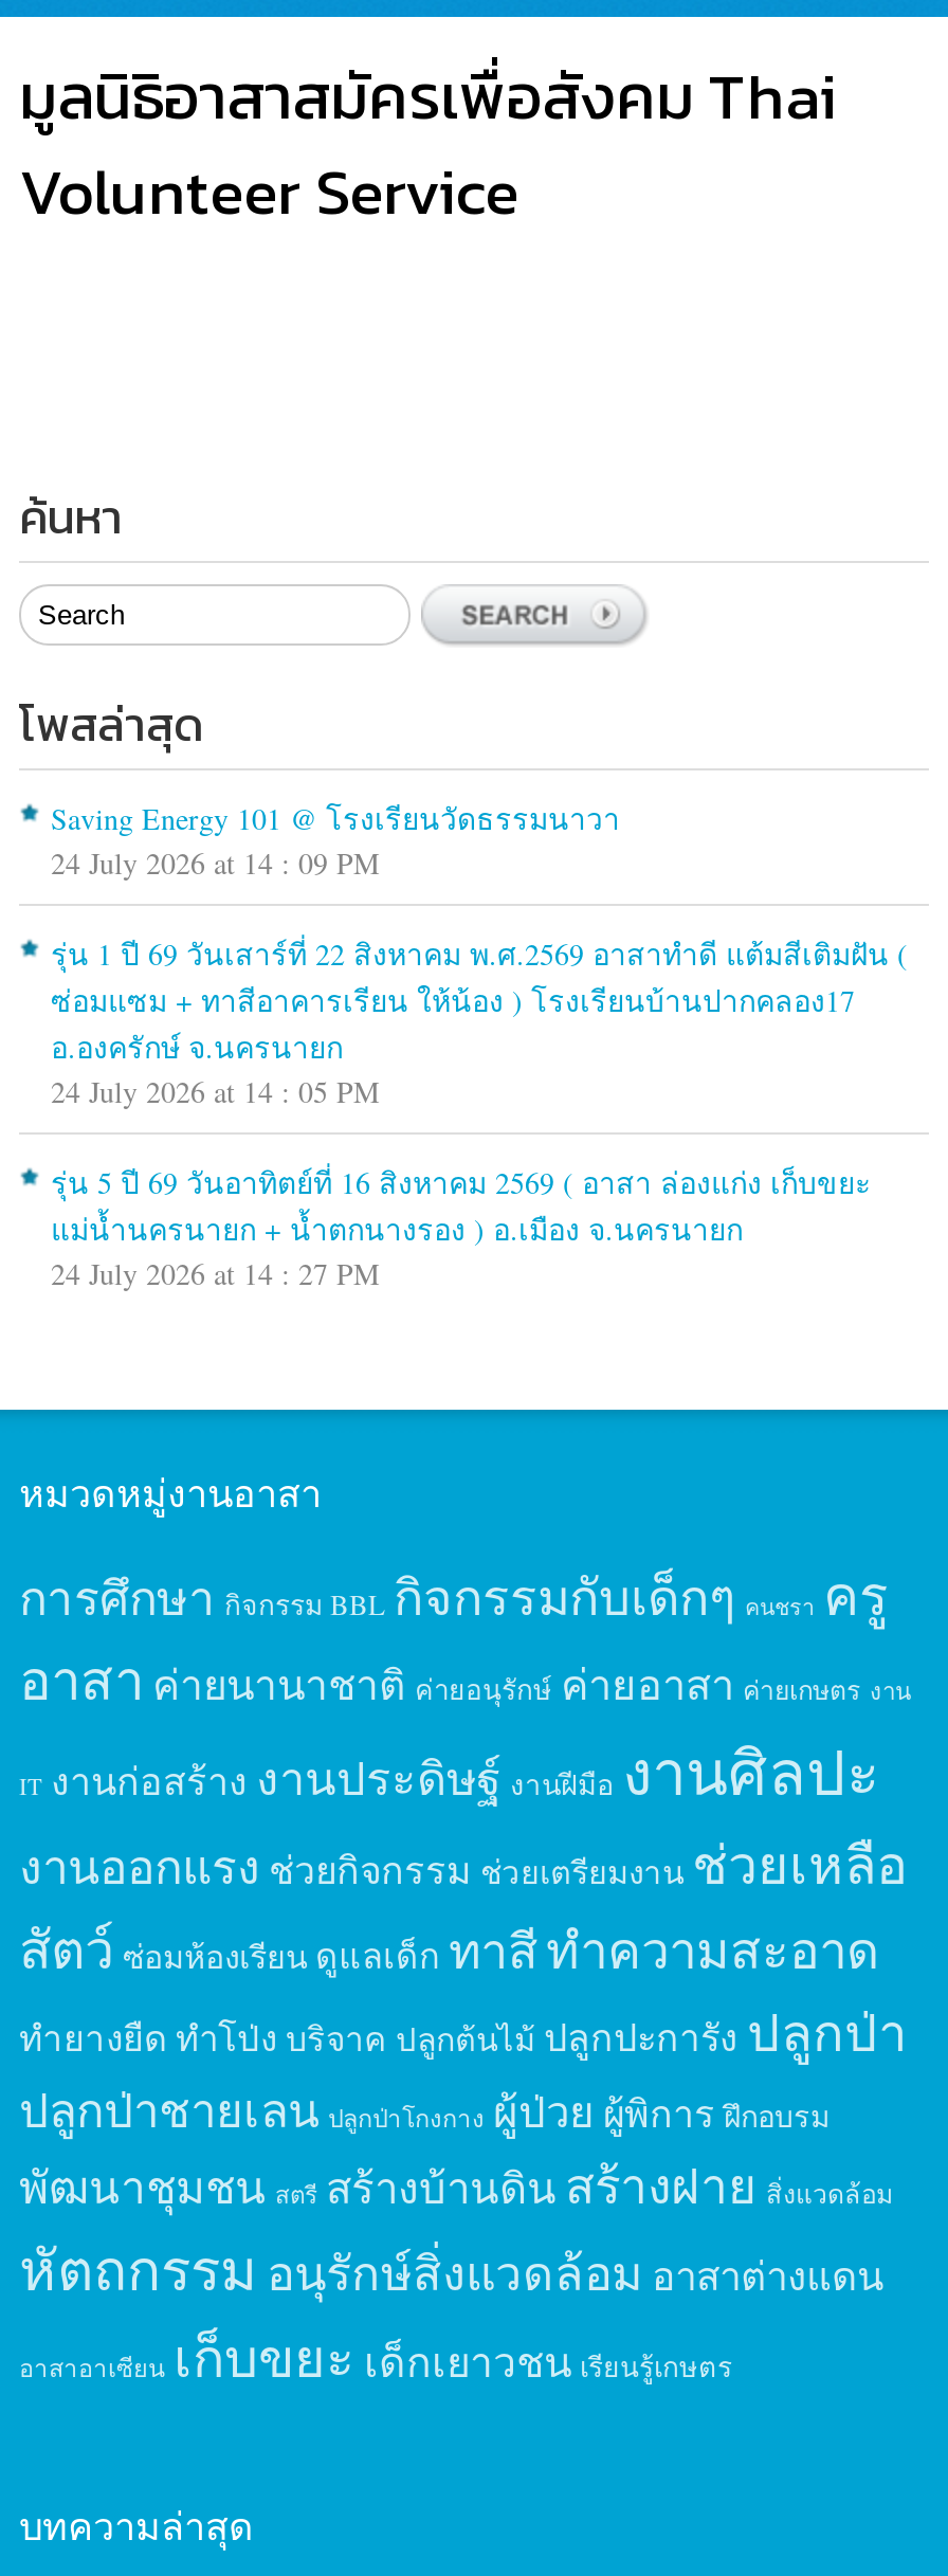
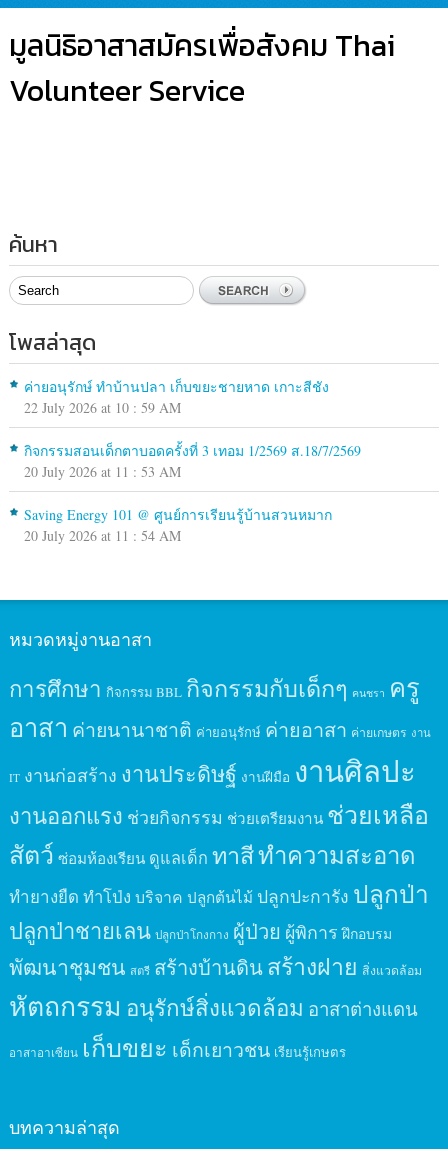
- Saving Energy 101 @ โรงเรียนวัดธรรมนาวา
- 24 July 2026 at 14 : 09 PM
+ ค่ายอนุรักษ์ ทำบ้านปลา เก็บขยะชายหาด เกาะสีชัง
+ 22 July 2026 at 10 : 59 AM

- รุ่น 1 ปี 69 วันเสาร์ที่ 22 สิงหาคม พ.ศ.2569 อาสาทำดี แต้มสีเติมฝัน (
- ซ่อมแซม + ทาสีอาคารเรียน ให้น้อง ) โรงเรียนบ้านปากคลอง17
- อ.องครักษ์ จ.นครนายก
- 24 July 2026 at 14 : 05 PM
+ กิจกรรมสอนเด็กตาบอดครั้งที่ 3 เทอม 1/2569 ส.18/7/2569
+ 20 July 2026 at 11 : 53 AM

- รุ่น 5 ปี 69 วันอาทิตย์ที่ 16 สิงหาคม 2569 ( อาสา ล่องแก่ง เก็บขยะ
- แม่น้ำนครนายก + น้ำตกนางรอง ) อ.เมือง จ.นครนายก
- 24 July 2026 at 14 : 27 PM
+ Saving Energy 101 @ ศูนย์การเรียนรู้บ้านสวนหมาก
+ 20 July 2026 at 11 : 54 AM
